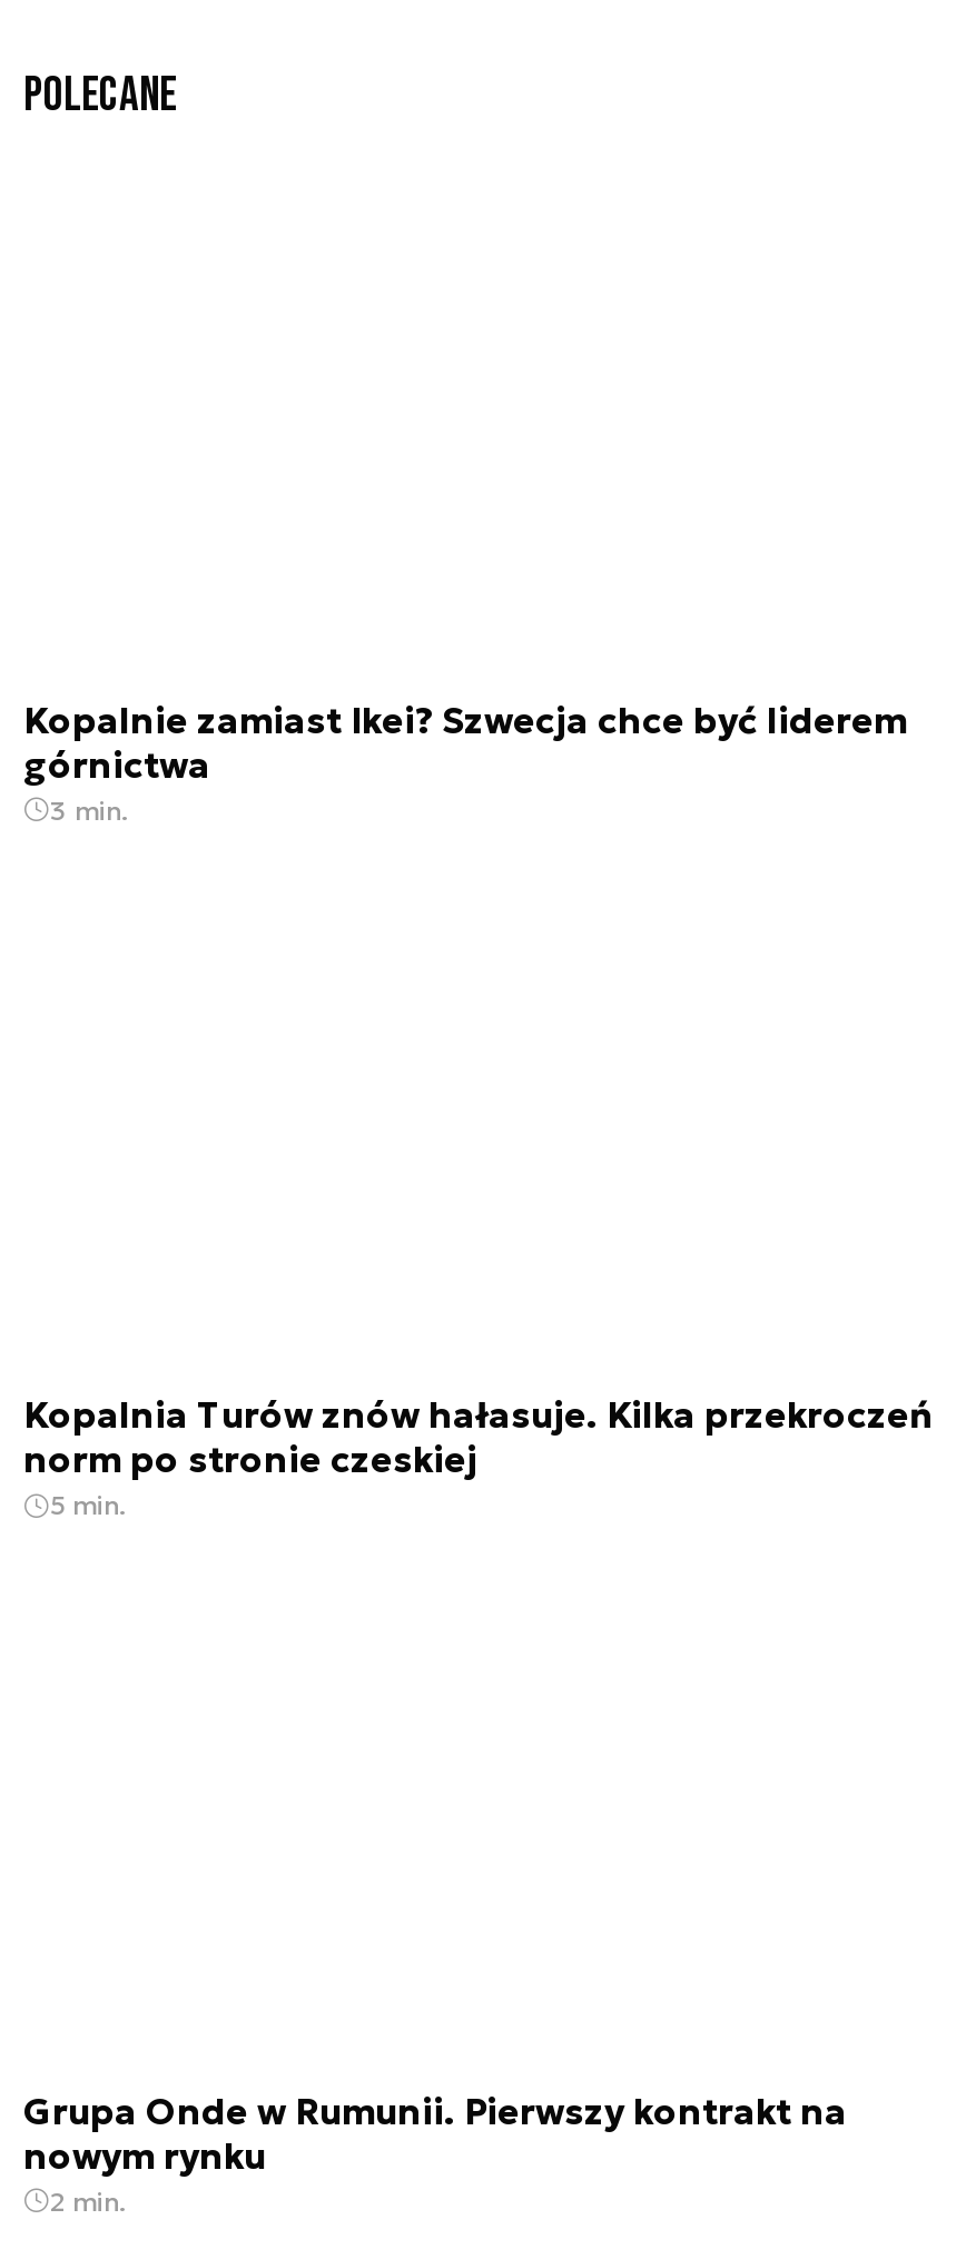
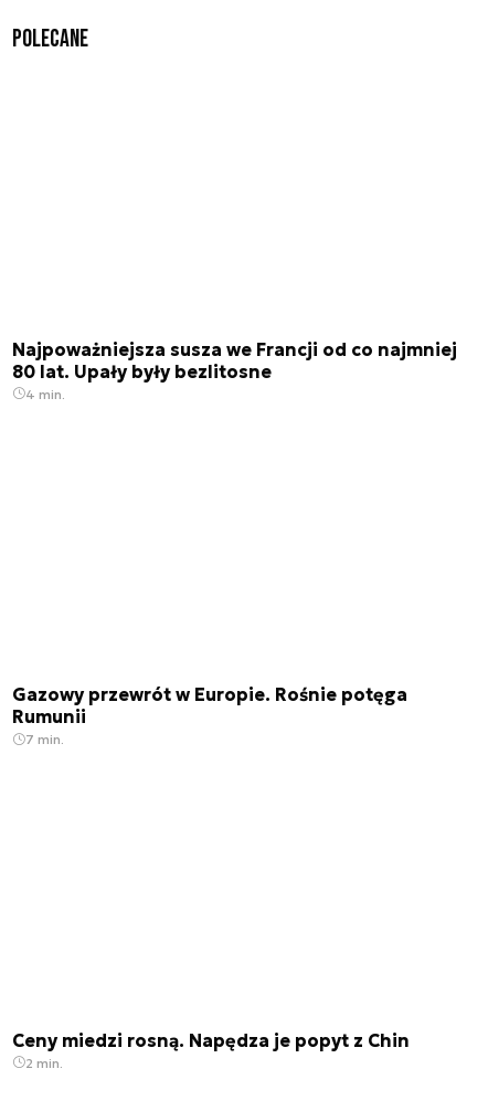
- Kopalnie zamiast Ikei? Szwecja chce być liderem
- górnictwa
- 3 min.
+ Najpoważniejsza susza we Francji od co najmniej
+ 80 lat. Upały były bezlitosne
+ 4 min.

- Kopalnia Turów znów hałasuje. Kilka przekroczeń
- norm po stronie czeskiej
- 5 min.
+ Gazowy przewrót w Europie. Rośnie potęga
+ Rumunii
+ 7 min.

- Grupa Onde w Rumunii. Pierwszy kontrakt na
- nowym rynku
+ Ceny miedzi rosną. Napędza je popyt z Chin
